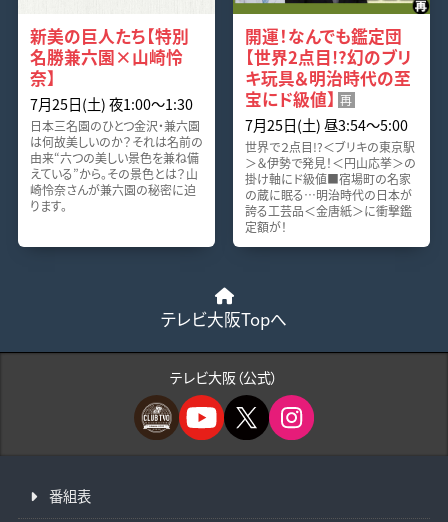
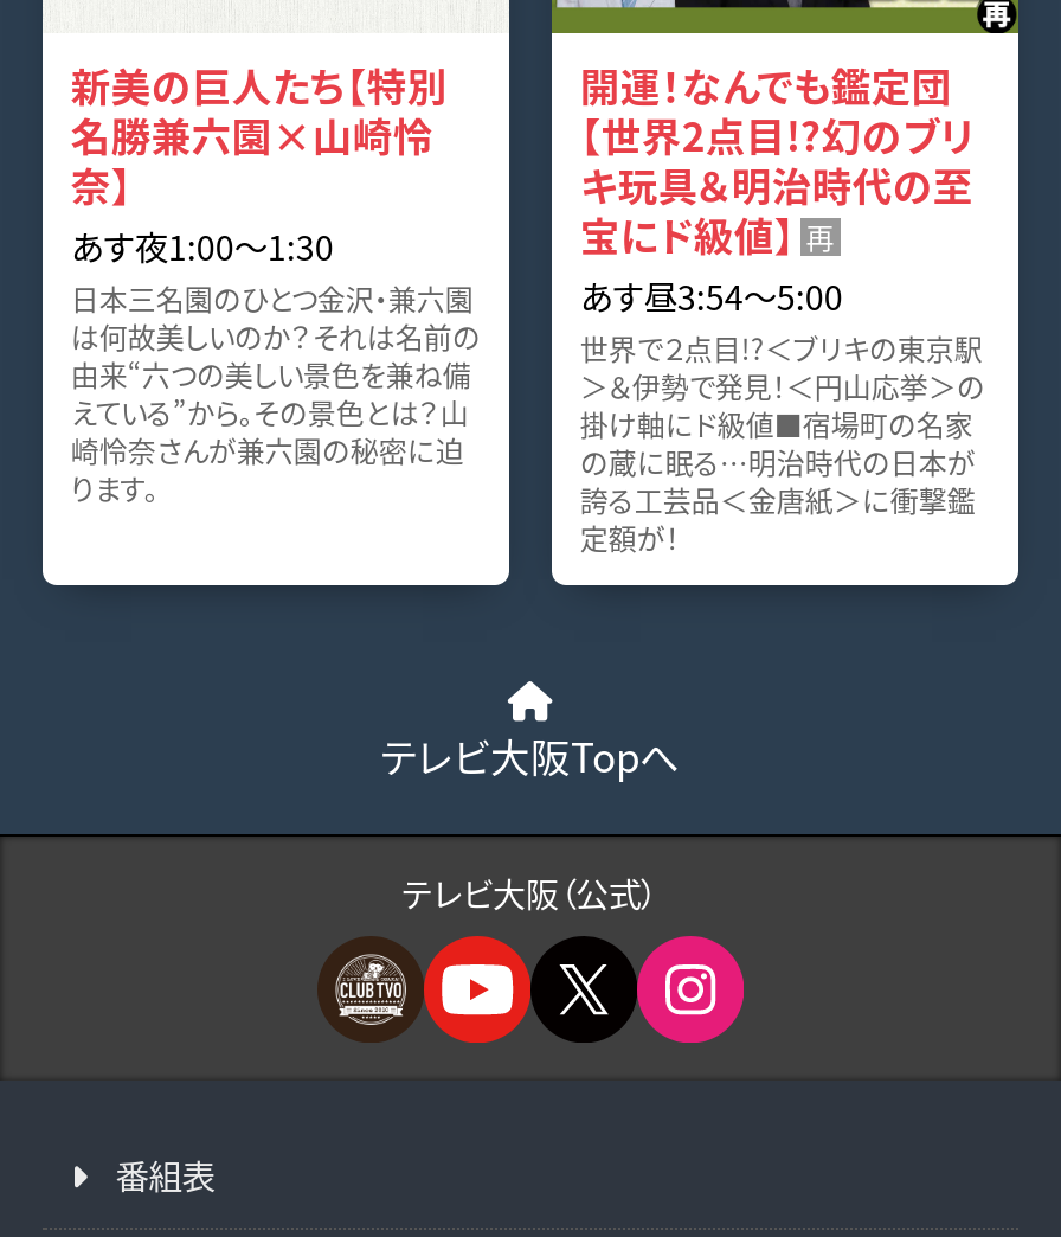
- 7月25日(土) 夜1:00〜1:30
+ あす夜1:00〜1:30

- 7月25日(土) 昼3:54〜5:00
+ あす昼3:54〜5:00
